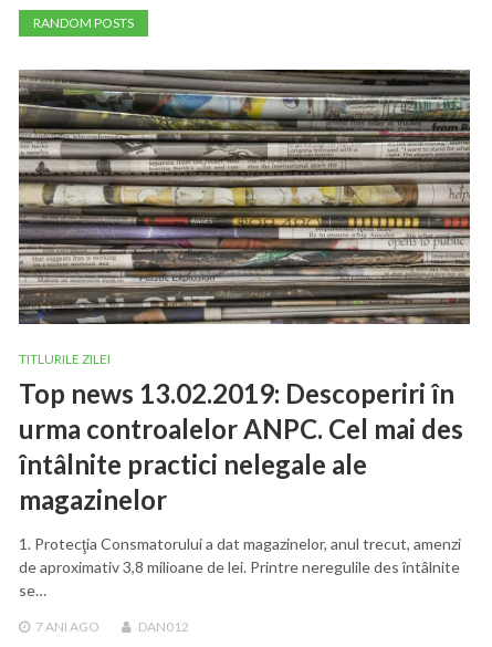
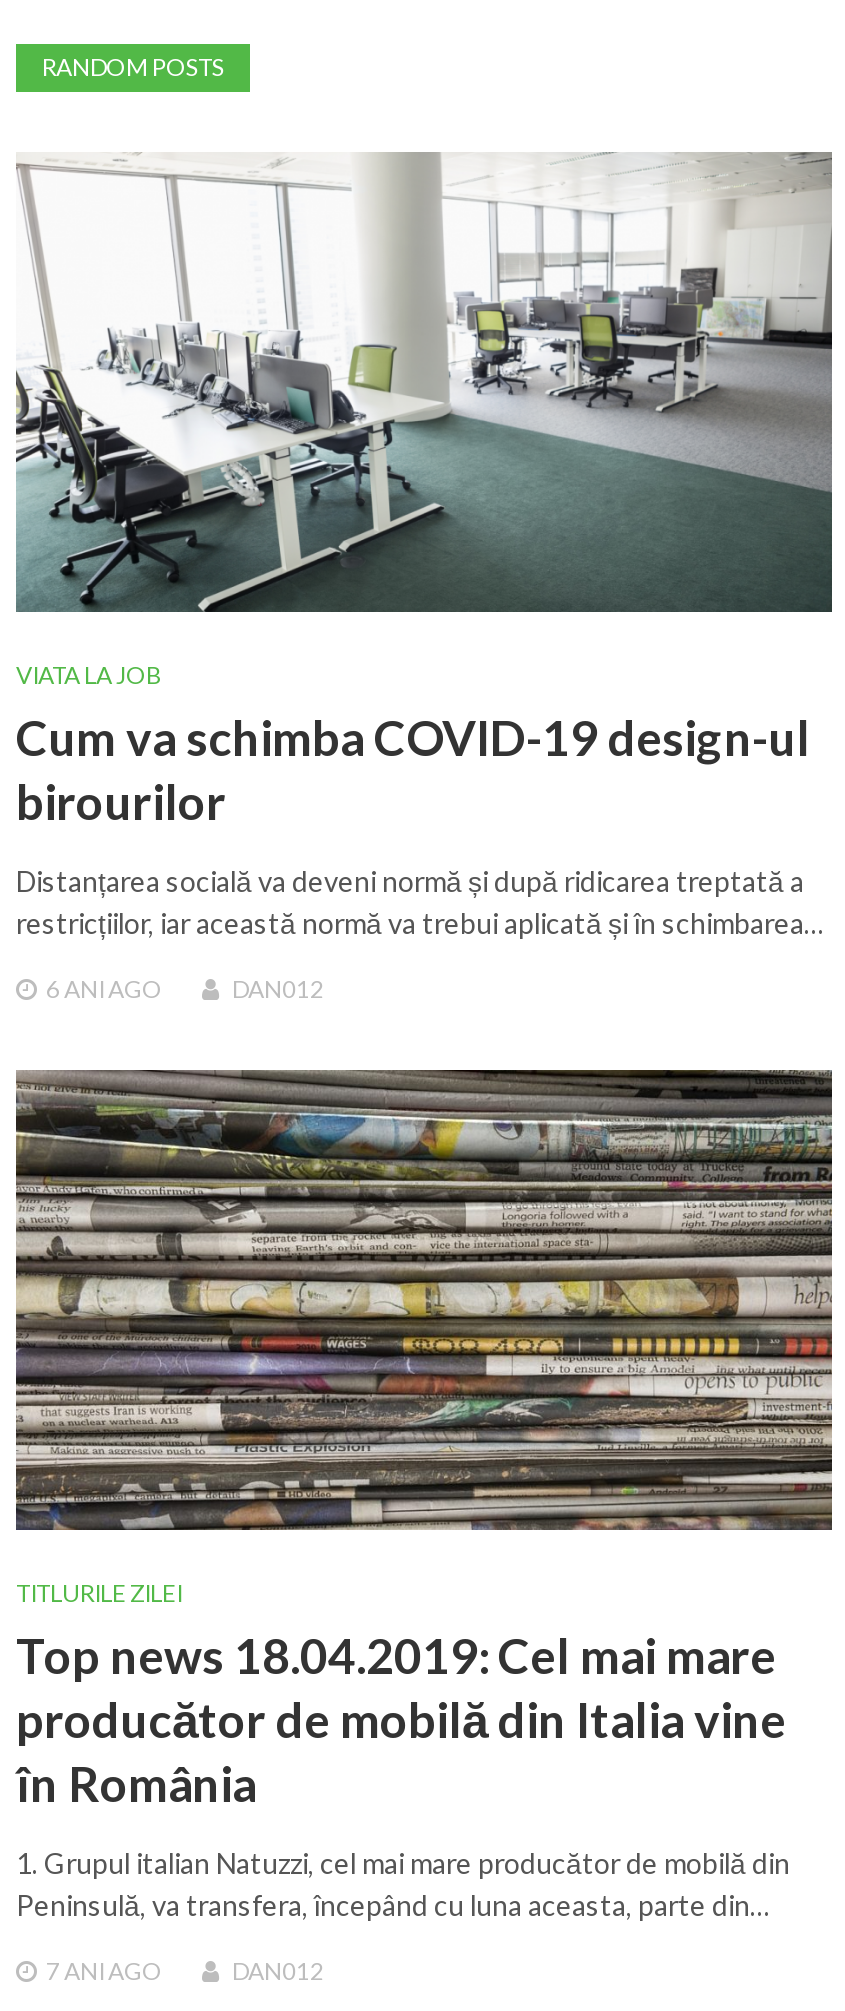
+ [image]
+ VIATA LA JOB
+ Cum va schimba COVID-19 design-ul
+ birourilor
+ Distanțarea socială va deveni normă și după ridicarea treptată a
+ restricțiilor, iar această normă va trebui aplicată și în schimbarea…
+ 6 ANI AGO
+ DAN012

moved down: [image] | TITLURILE ZILEI

- Top news 13.02.2019: Descoperiri în
- urma controalelor ANPC. Cel mai des
- întâlnite practici nelegale ale
- magazinelor
+ Top news 18.04.2019: Cel mai mare
+ producător de mobilă din Italia vine
+ în România

- 1. Protecţia Consmatorului a dat magazinelor, anul trecut, amenzi
- de aproximativ 3,8 milioane de lei. Printre neregulile des întâlnite
- se…
+ 1. Grupul italian Natuzzi, cel mai mare producător de mobilă din
+ Peninsulă, va transfera, începând cu luna aceasta, parte din…
